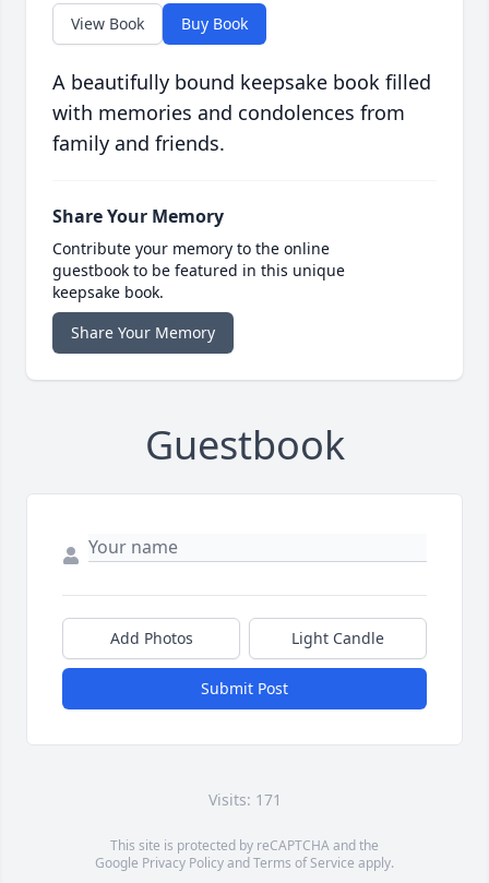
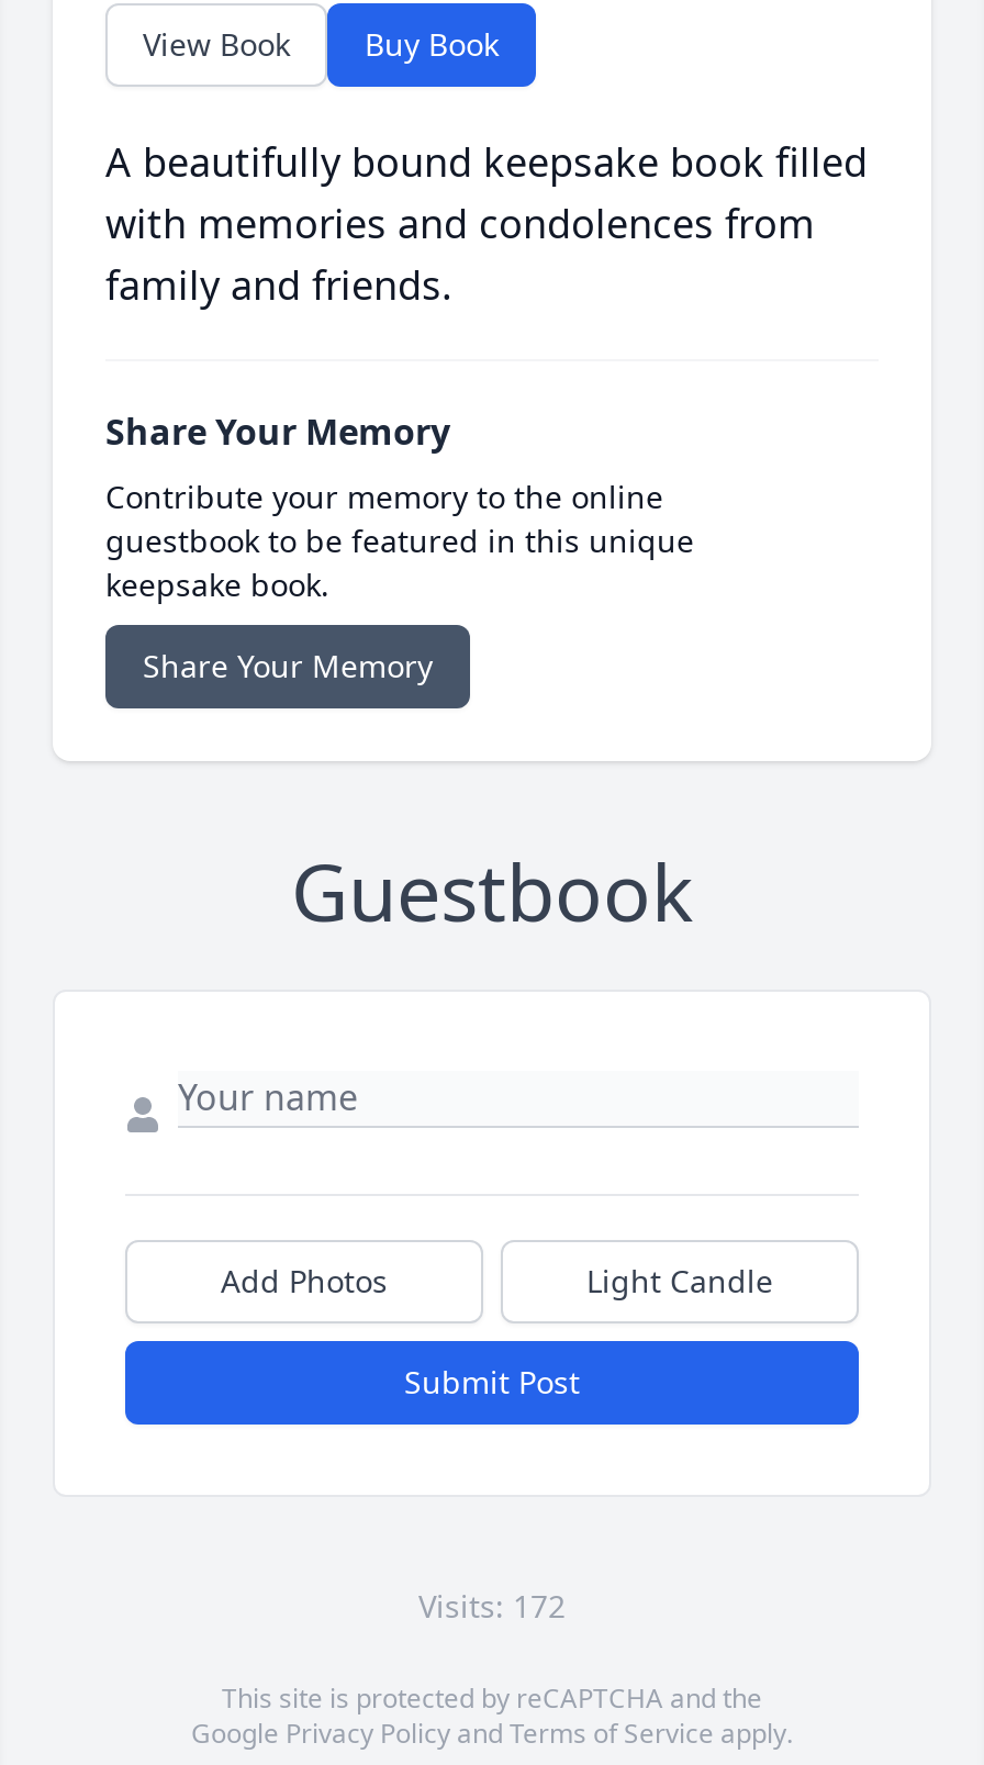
- Visits: 171
+ Visits: 172
